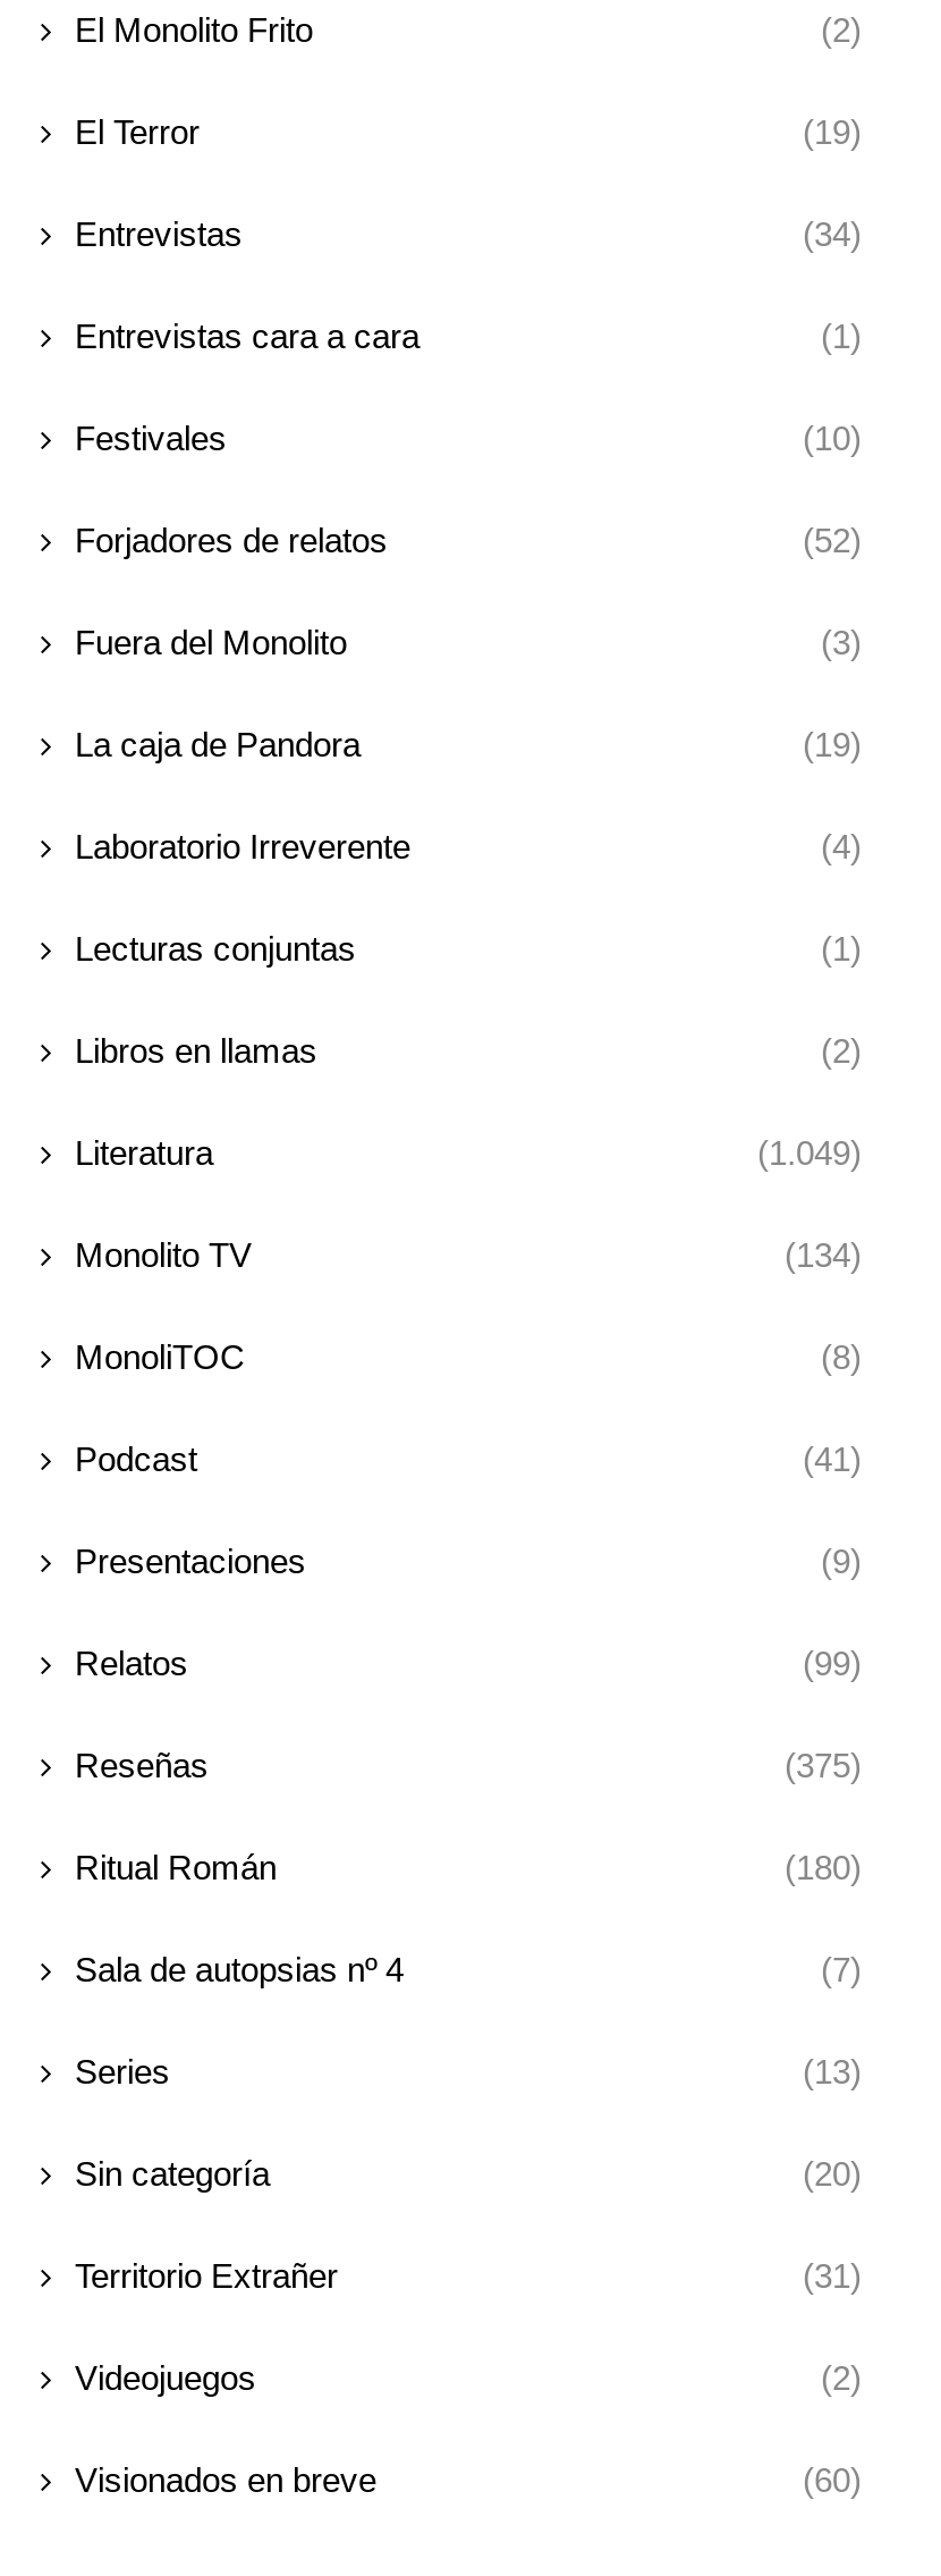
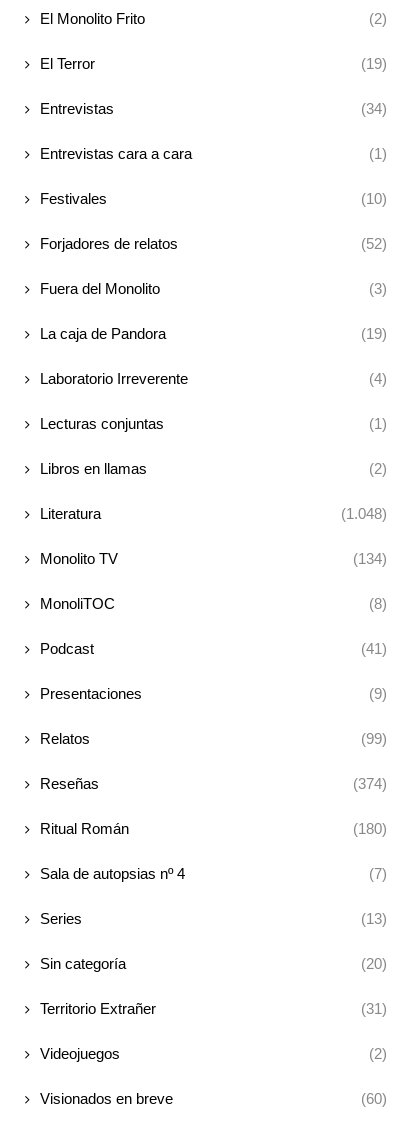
- (1.049)
+ (1.048)

- (375)
+ (374)
